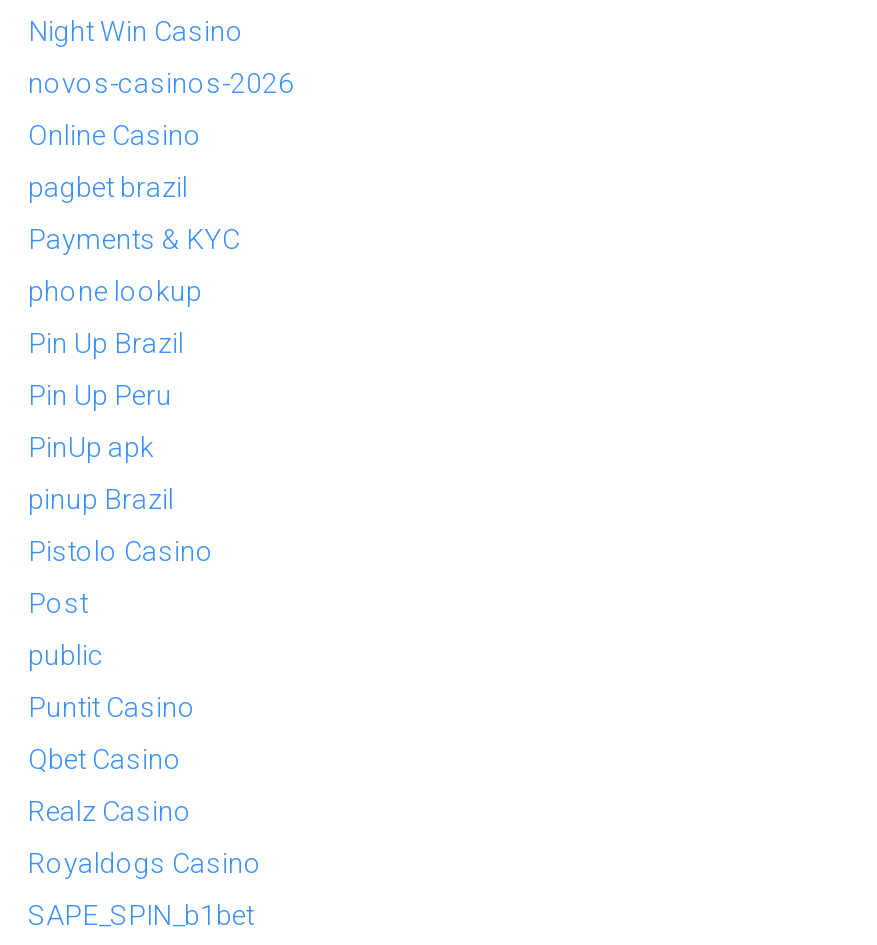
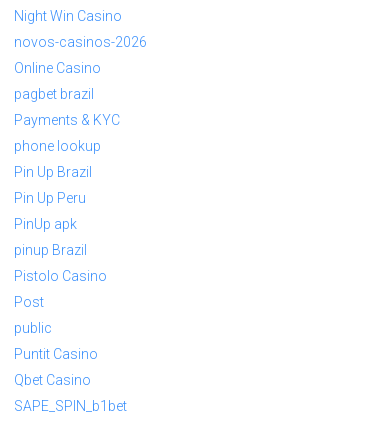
- Realz Casino
- Royaldogs Casino
